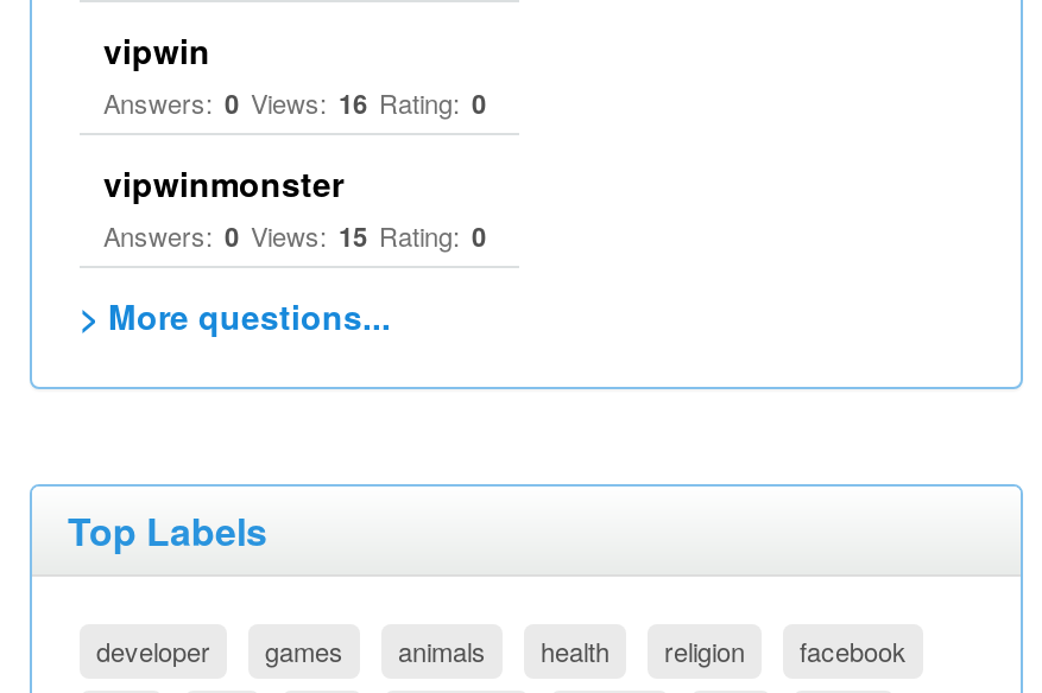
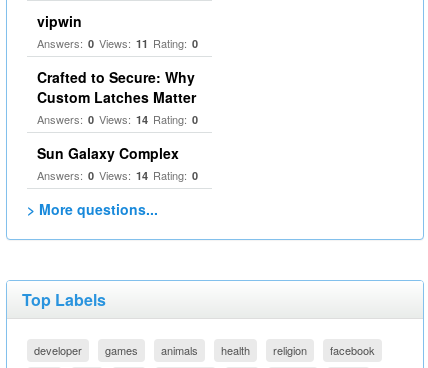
- Answers: 0 Views: 16 Rating: 0
- vipwinmonster
- Answers: 0 Views: 15 Rating: 0
+ Answers: 0 Views: 11 Rating: 0
+ Crafted to Secure: Why
+ Custom Latches Matter
+ Answers: 0 Views: 14 Rating: 0
+ Sun Galaxy Complex
+ Answers: 0 Views: 14 Rating: 0
